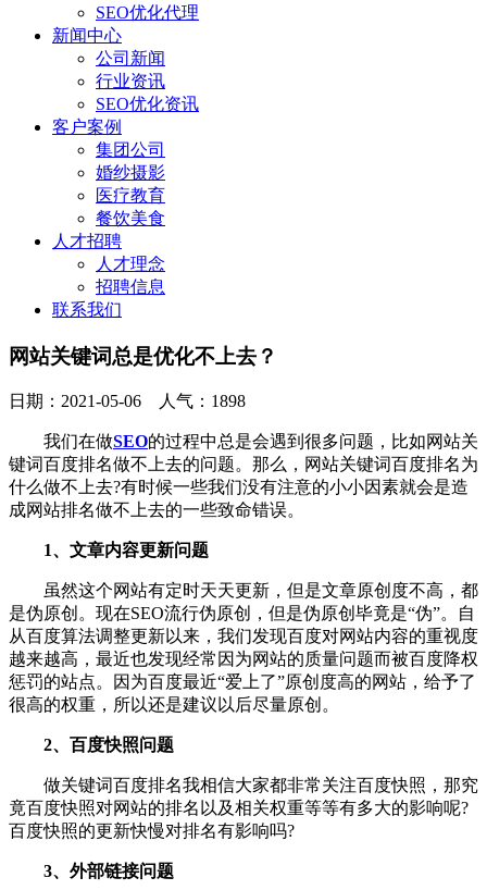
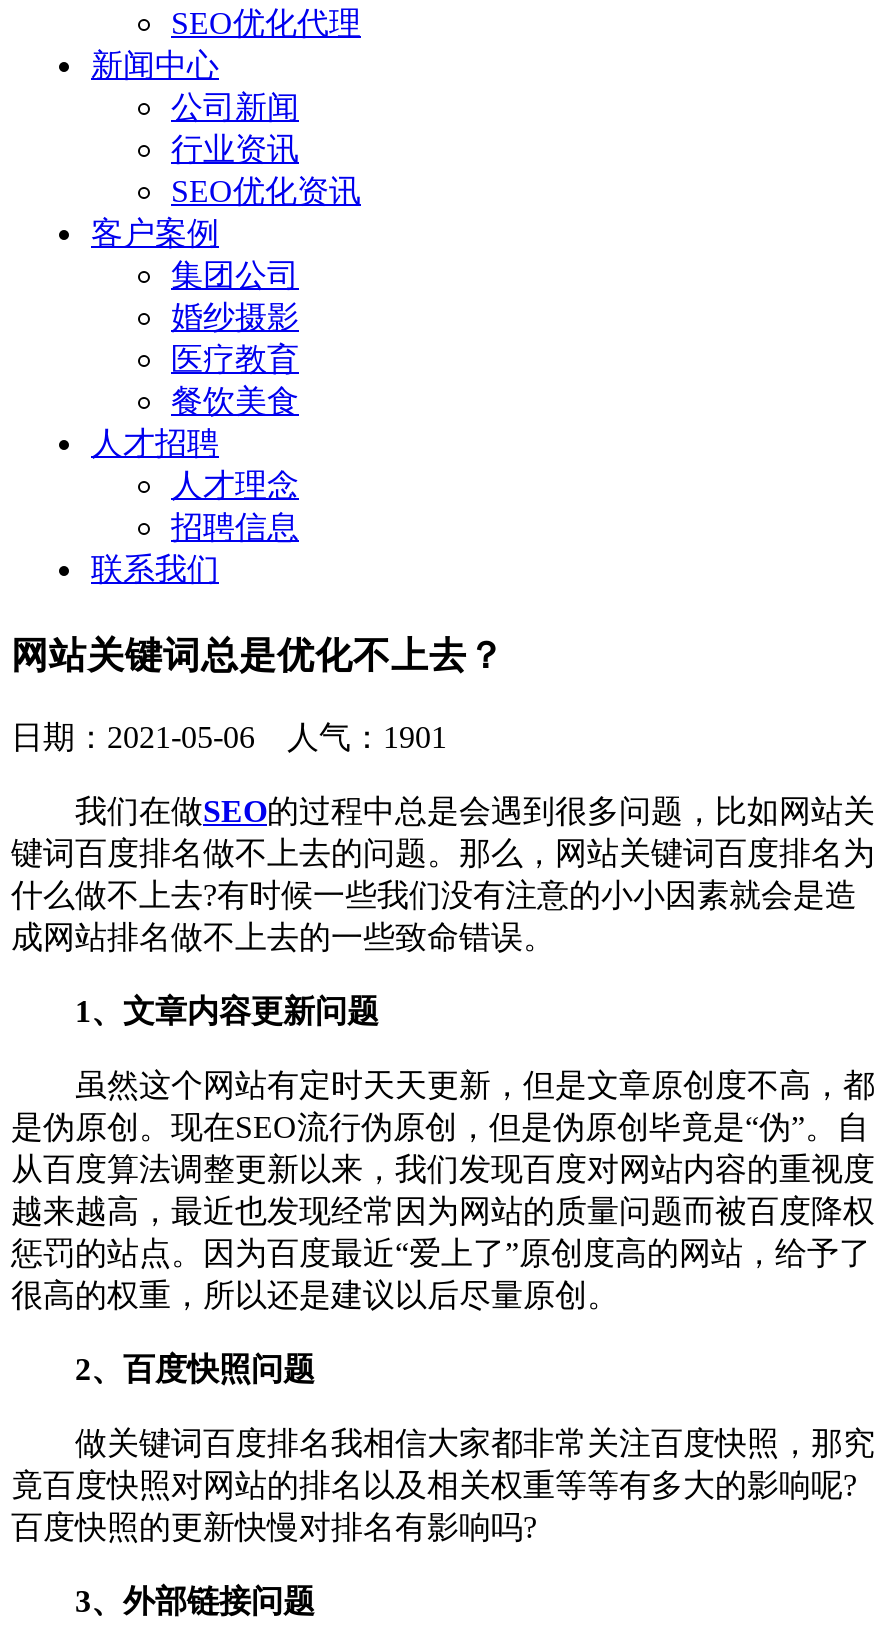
- 日期：2021-05-06 人气：1898
+ 日期：2021-05-06 人气：1901
